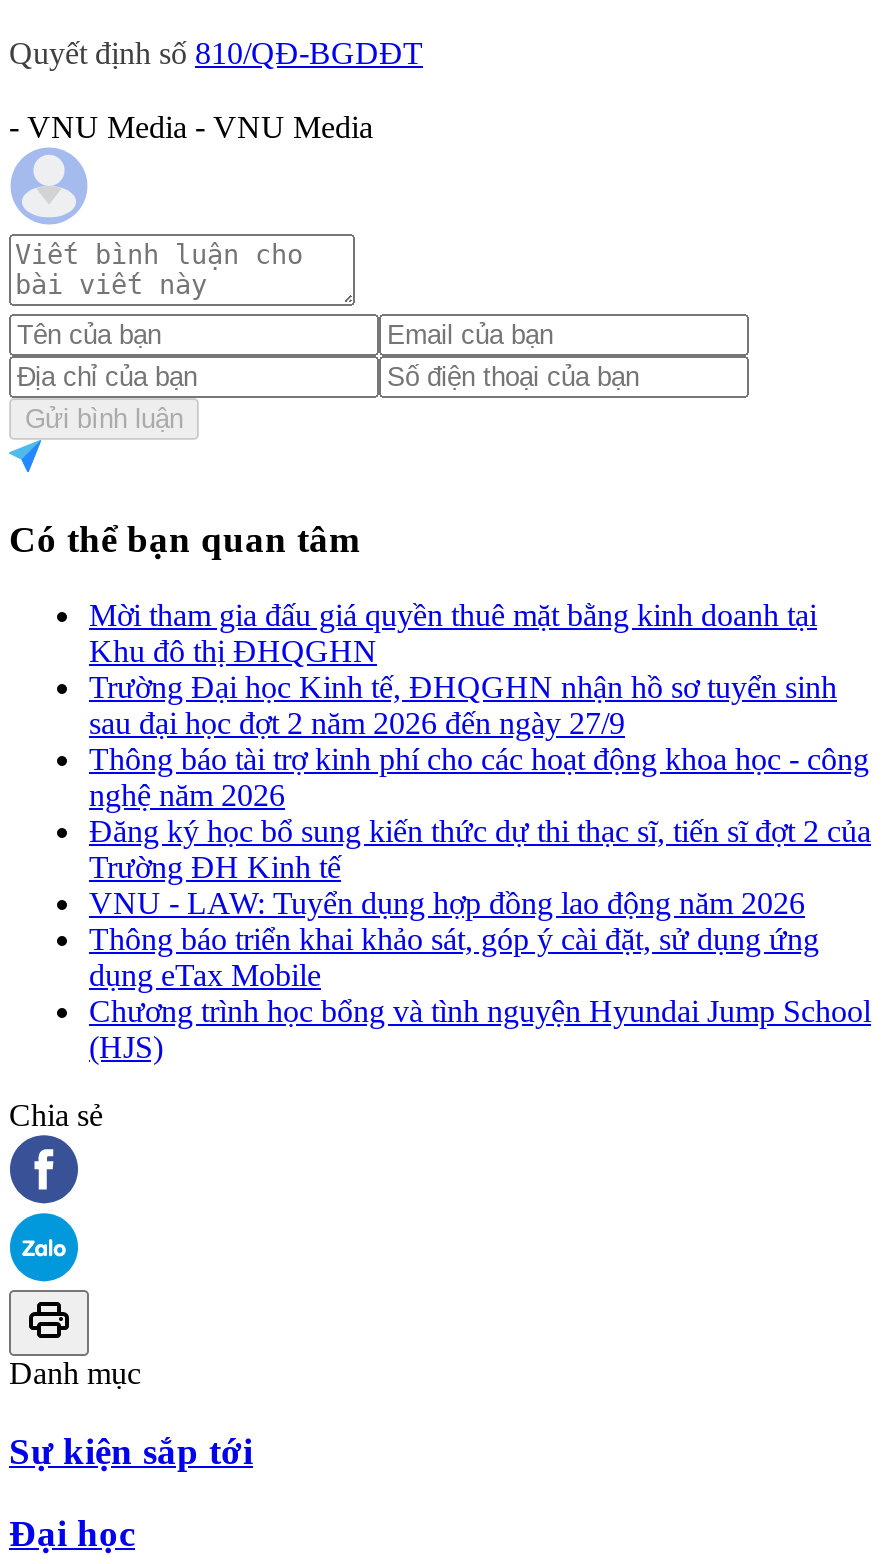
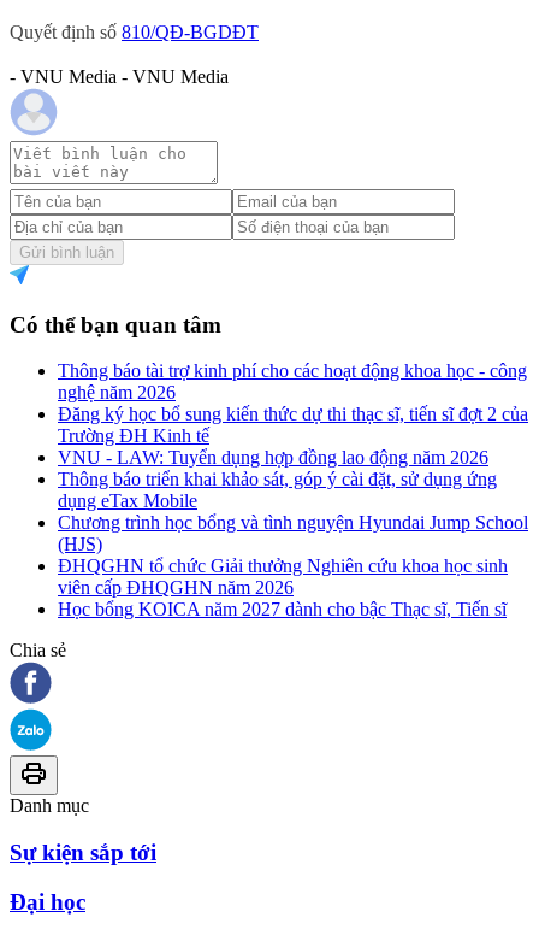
- Mời tham gia đấu giá quyền thuê mặt bằng kinh doanh tại
- Khu đô thị ĐHQGHN
- Trường Đại học Kinh tế, ĐHQGHN nhận hồ sơ tuyển sinh
- sau đại học đợt 2 năm 2026 đến ngày 27/9

moved up: Thông báo tài trợ kinh phí cho các hoạt động khoa học - công | nghệ năm 2026 | Đăng ký học bổ sung kiến thức dự thi thạc sĩ, tiến sĩ đợt 2 của | ... | Chương trình học bổng và tình nguyện Hyundai Jump School | (HJS)

+ ĐHQGHN tổ chức Giải thưởng Nghiên cứu khoa học sinh
+ viên cấp ĐHQGHN năm 2026
+ Học bổng KOICA năm 2027 dành cho bậc Thạc sĩ, Tiến sĩ
